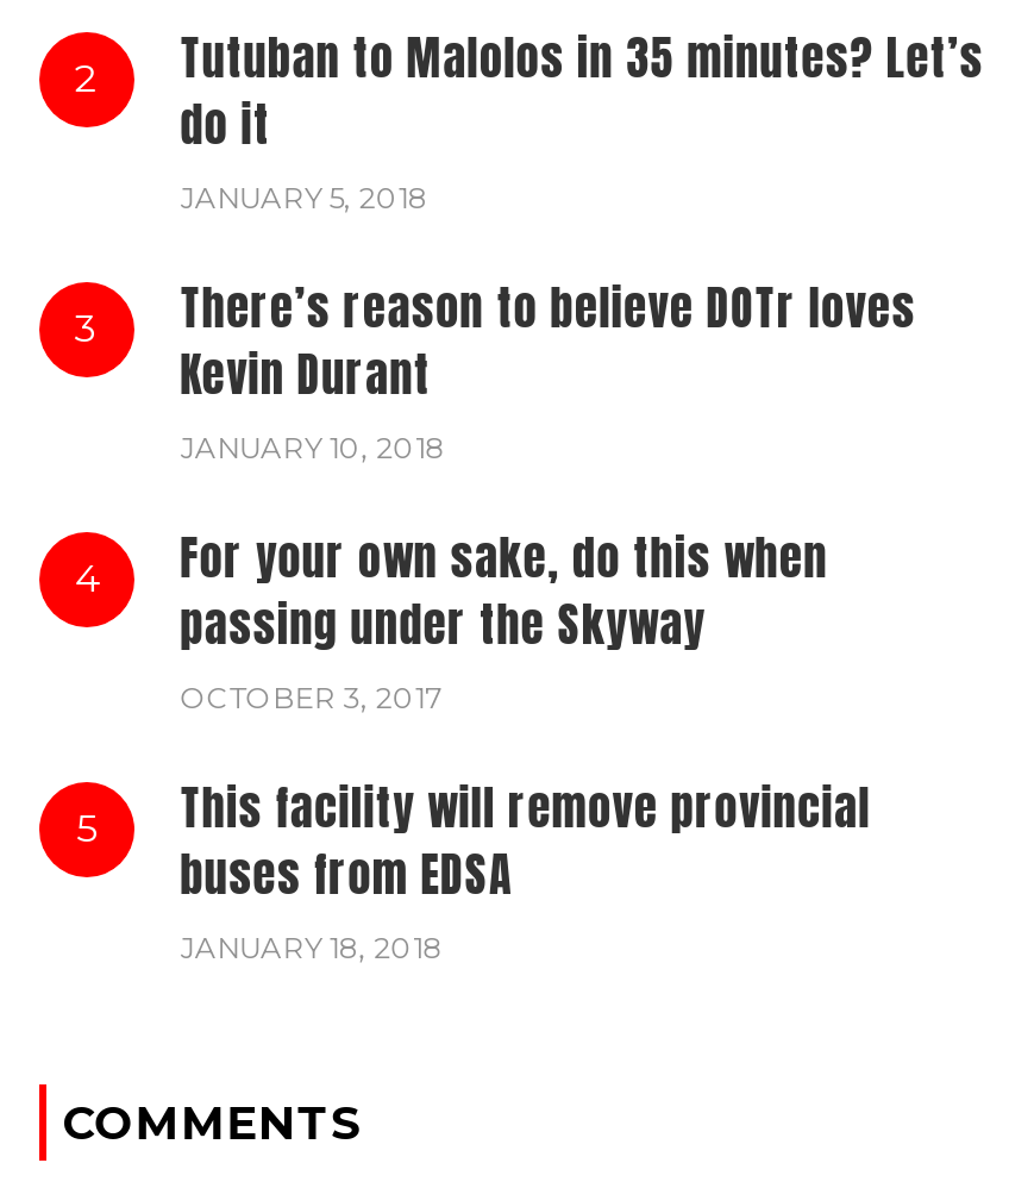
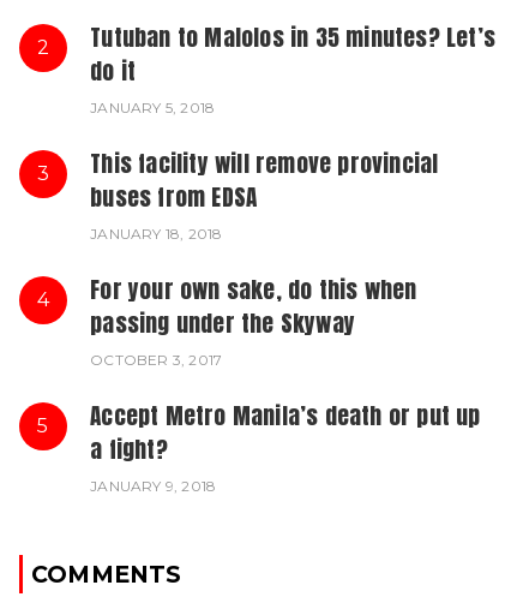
- There’s reason to believe DOTr loves
- Kevin Durant
- JANUARY 10, 2018

+ Accept Metro Manila’s death or put up
+ a fight?
+ JANUARY 9, 2018

moved up: This facility will remove provincial | buses from EDSA | JANUARY 18, 2018
